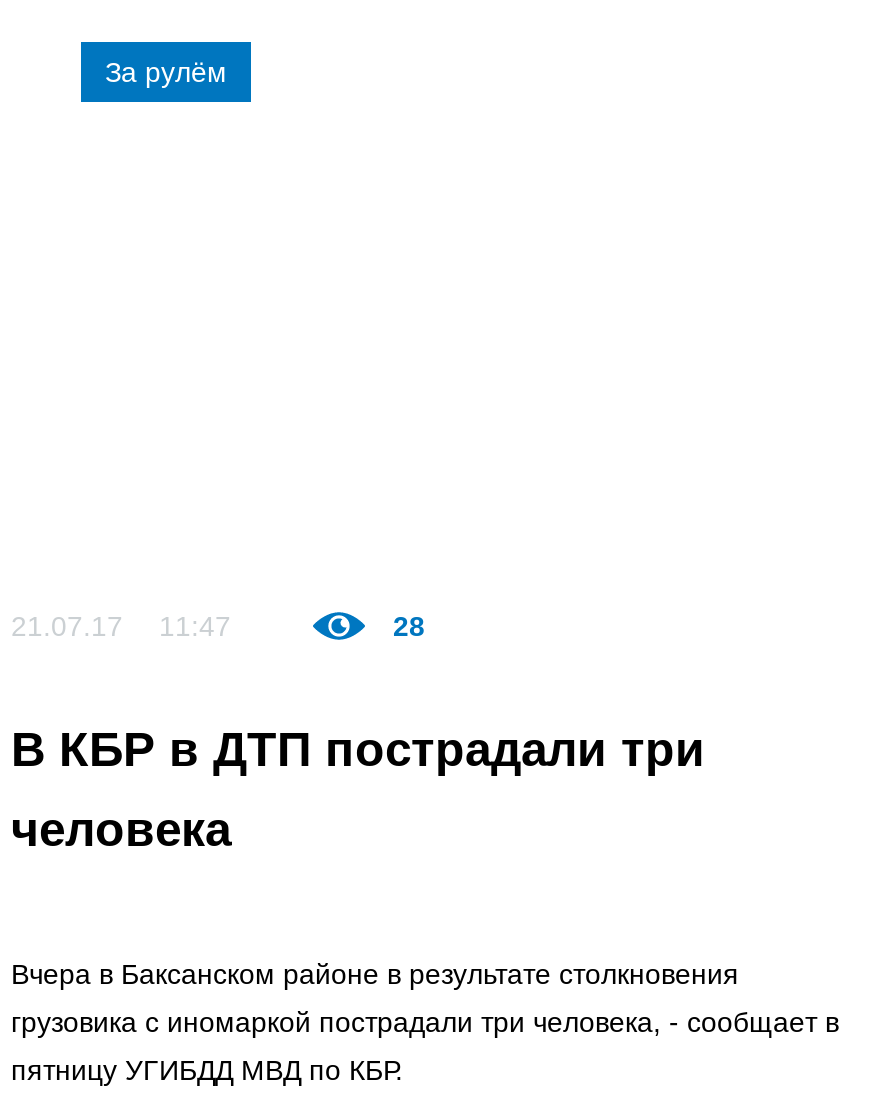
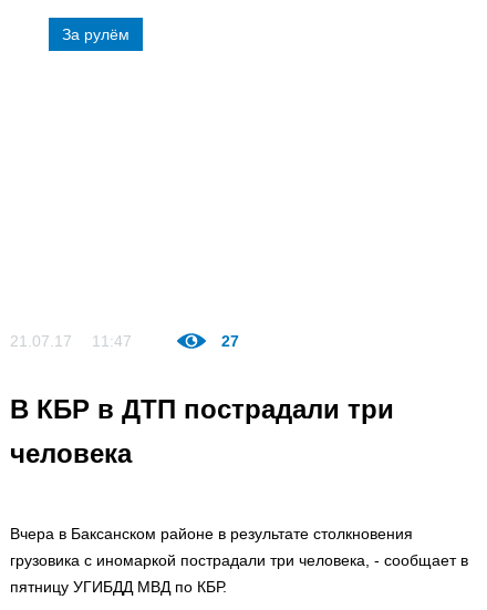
- 28
+ 27
